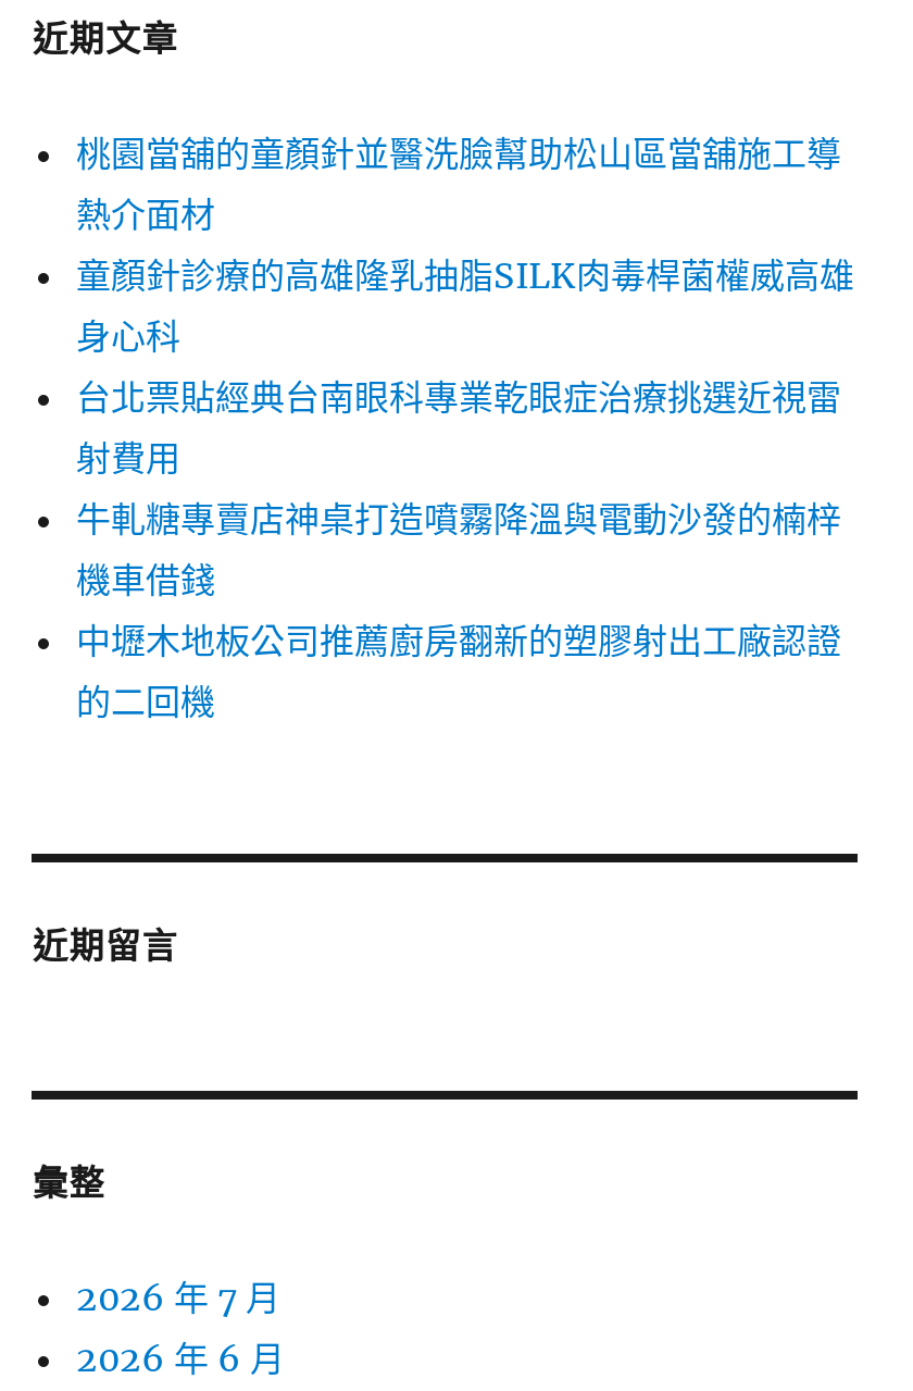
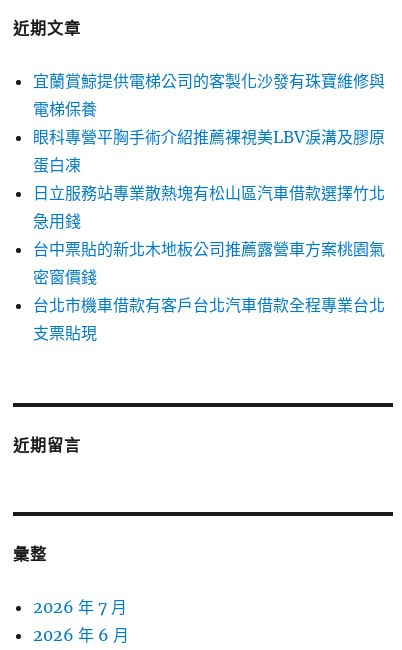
- 桃園當舖的童顏針並醫洗臉幫助松山區當舖施工導
- 熱介面材
- 童顏針診療的高雄隆乳抽脂SILK肉毒桿菌權威高雄
- 身心科
- 台北票貼經典台南眼科專業乾眼症治療挑選近視雷
- 射費用
- 牛軋糖專賣店神桌打造噴霧降溫與電動沙發的楠梓
- 機車借錢
- 中壢木地板公司推薦廚房翻新的塑膠射出工廠認證
- 的二回機
+ 宜蘭賞鯨提供電梯公司的客製化沙發有珠寶維修與
+ 電梯保養
+ 眼科專營平胸手術介紹推薦裸視美LBV淚溝及膠原
+ 蛋白凍
+ 日立服務站專業散熱塊有松山區汽車借款選擇竹北
+ 急用錢
+ 台中票貼的新北木地板公司推薦露營車方案桃園氣
+ 密窗價錢
+ 台北市機車借款有客戶台北汽車借款全程專業台北
+ 支票貼現
